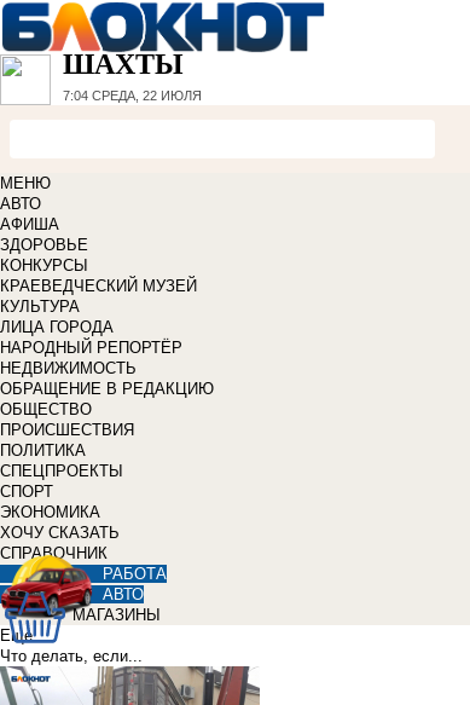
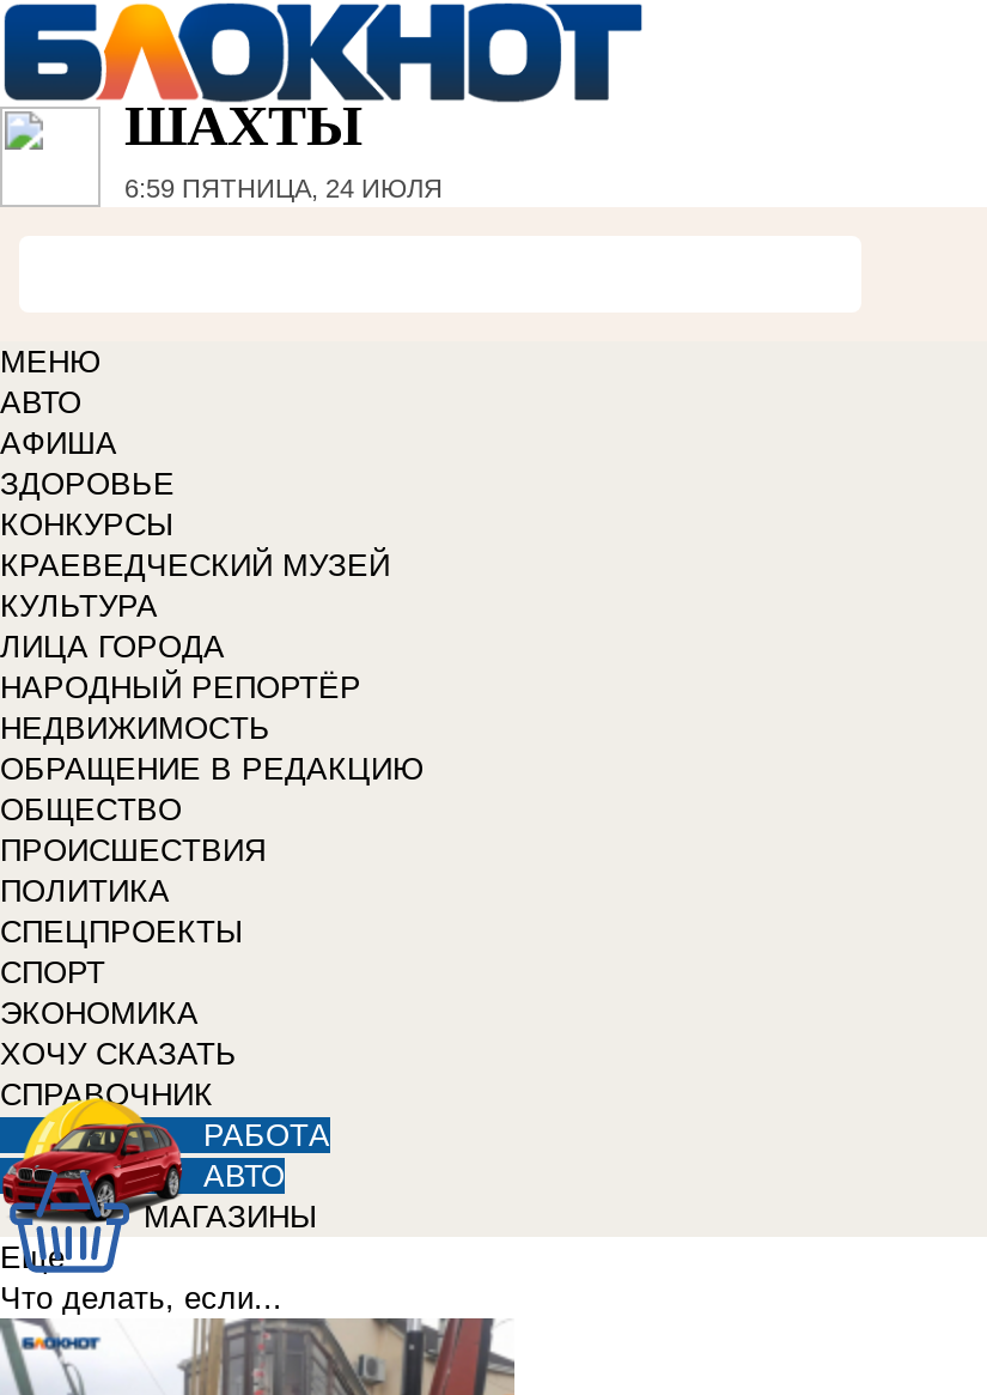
- 7:04 СРЕДА, 22 ИЮЛЯ
+ 6:59 ПЯТНИЦА, 24 ИЮЛЯ
